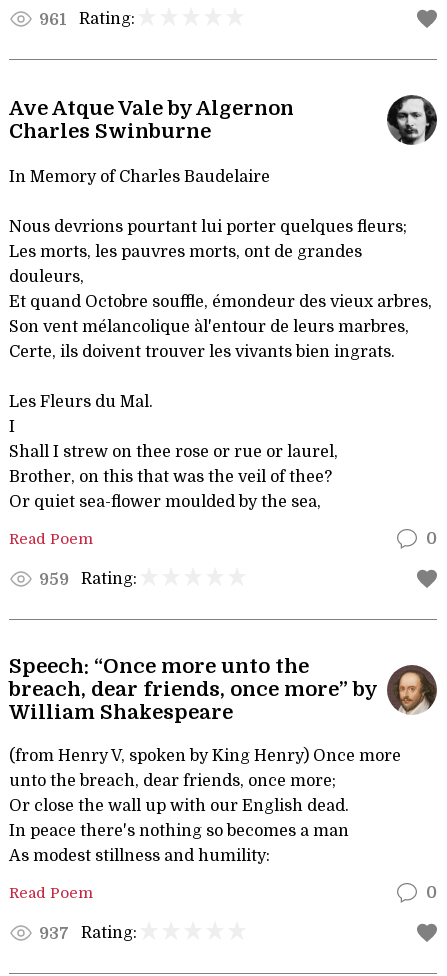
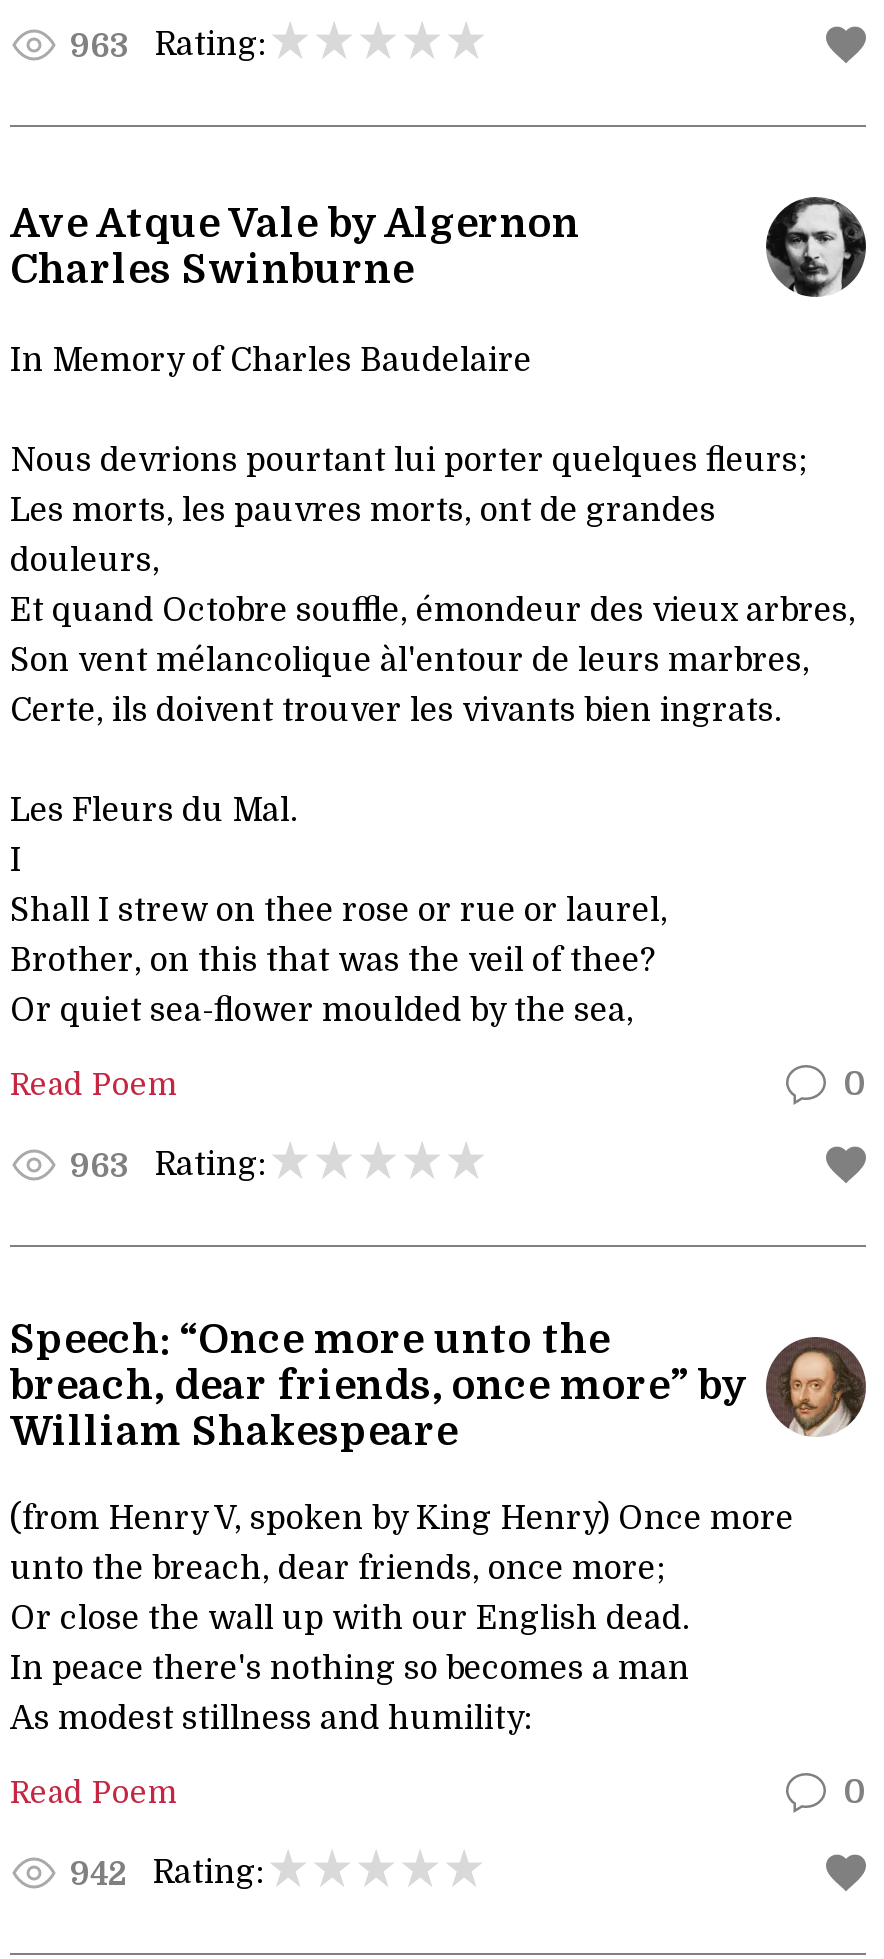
- 961 Rating:
+ 963 Rating:

- 959 Rating:
+ 963 Rating:

- 937 Rating:
+ 942 Rating:
